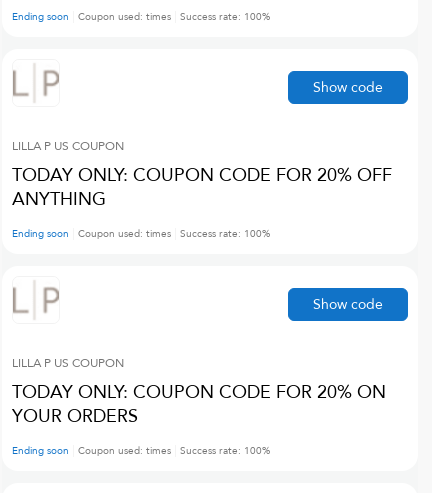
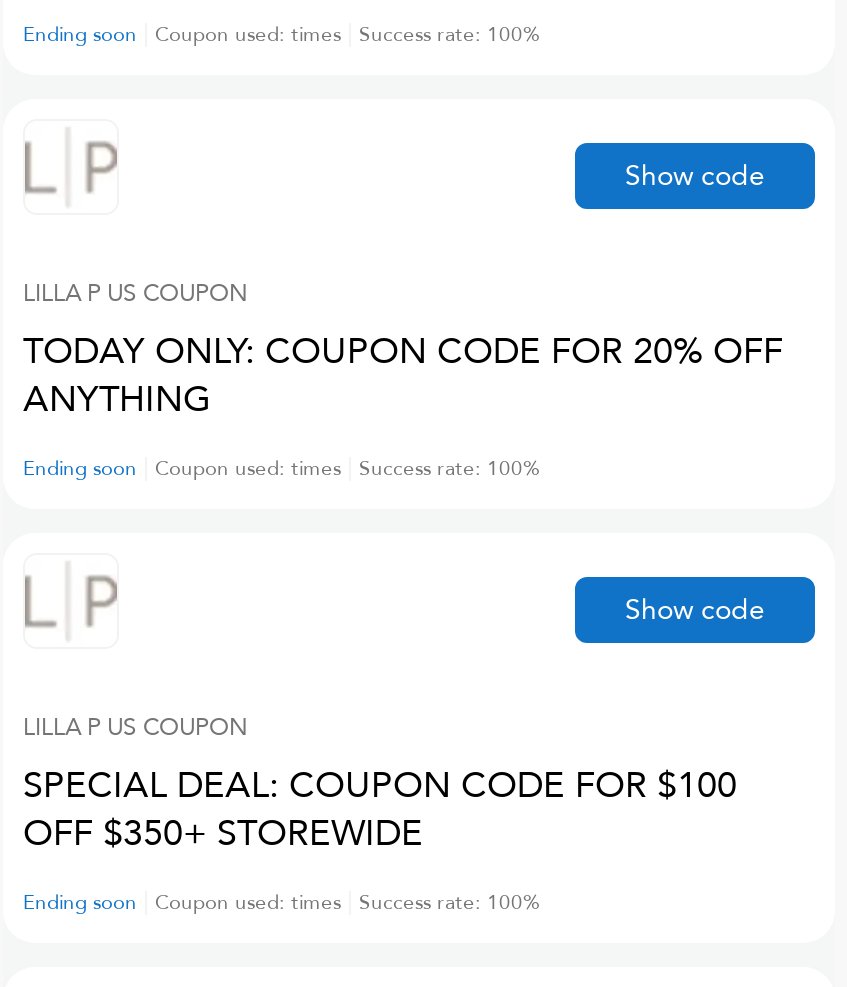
- TODAY ONLY: COUPON CODE FOR 20% ON
- YOUR ORDERS
+ SPECIAL DEAL: COUPON CODE FOR $100
+ OFF $350+ STOREWIDE
